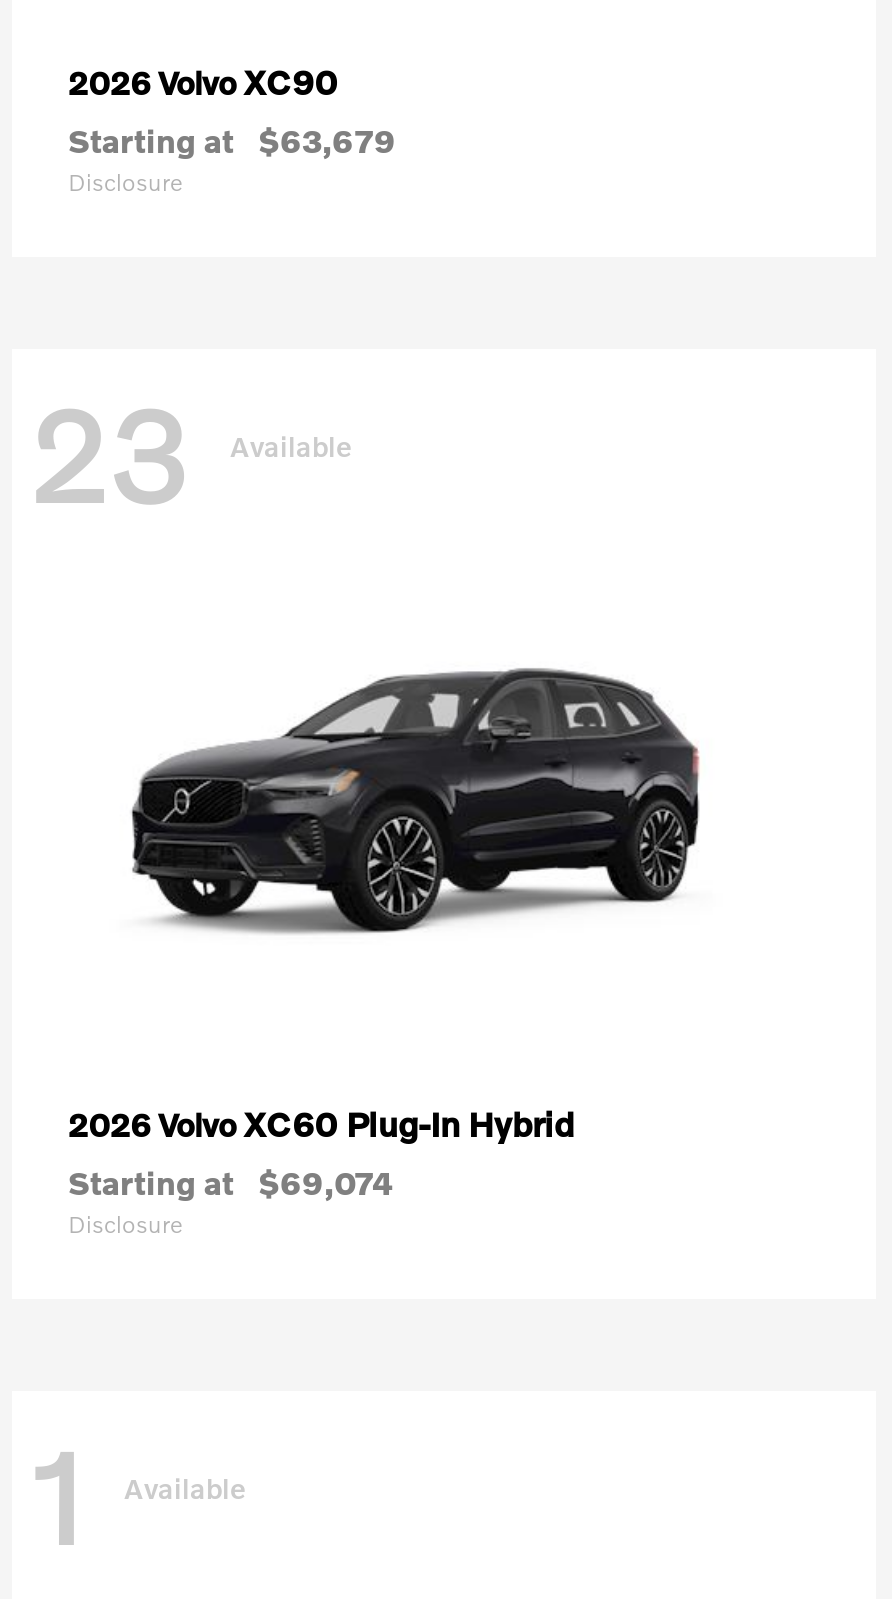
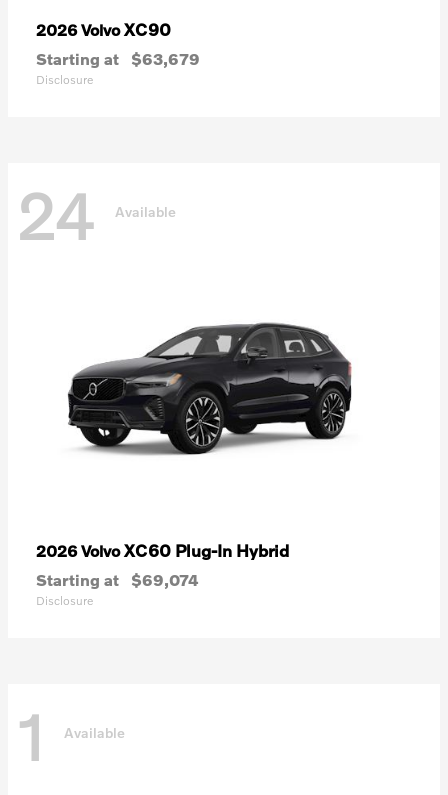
- 23 Available
+ 24 Available
